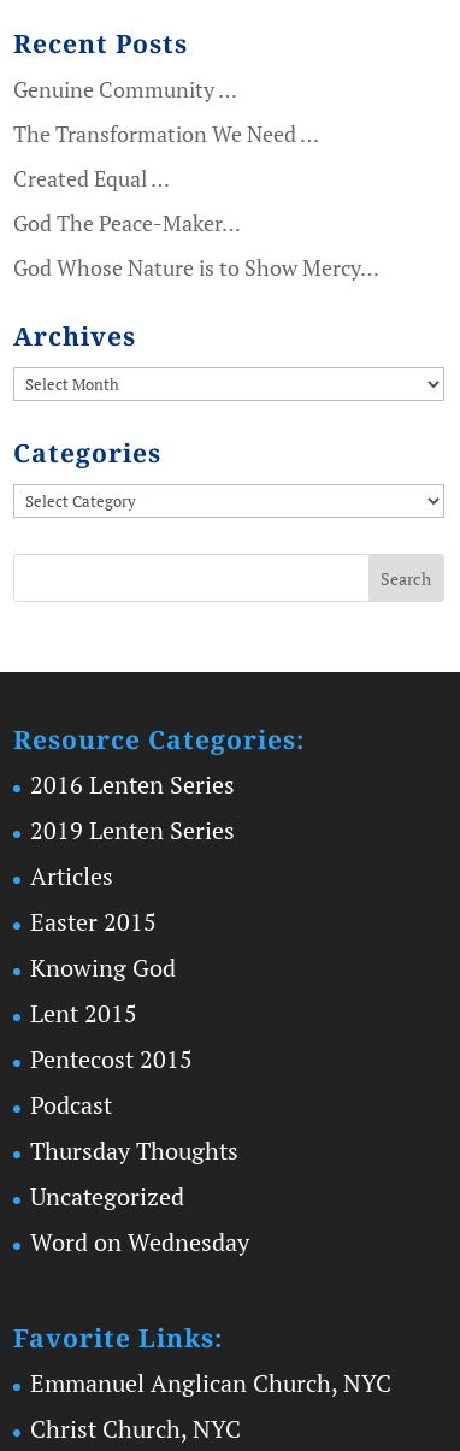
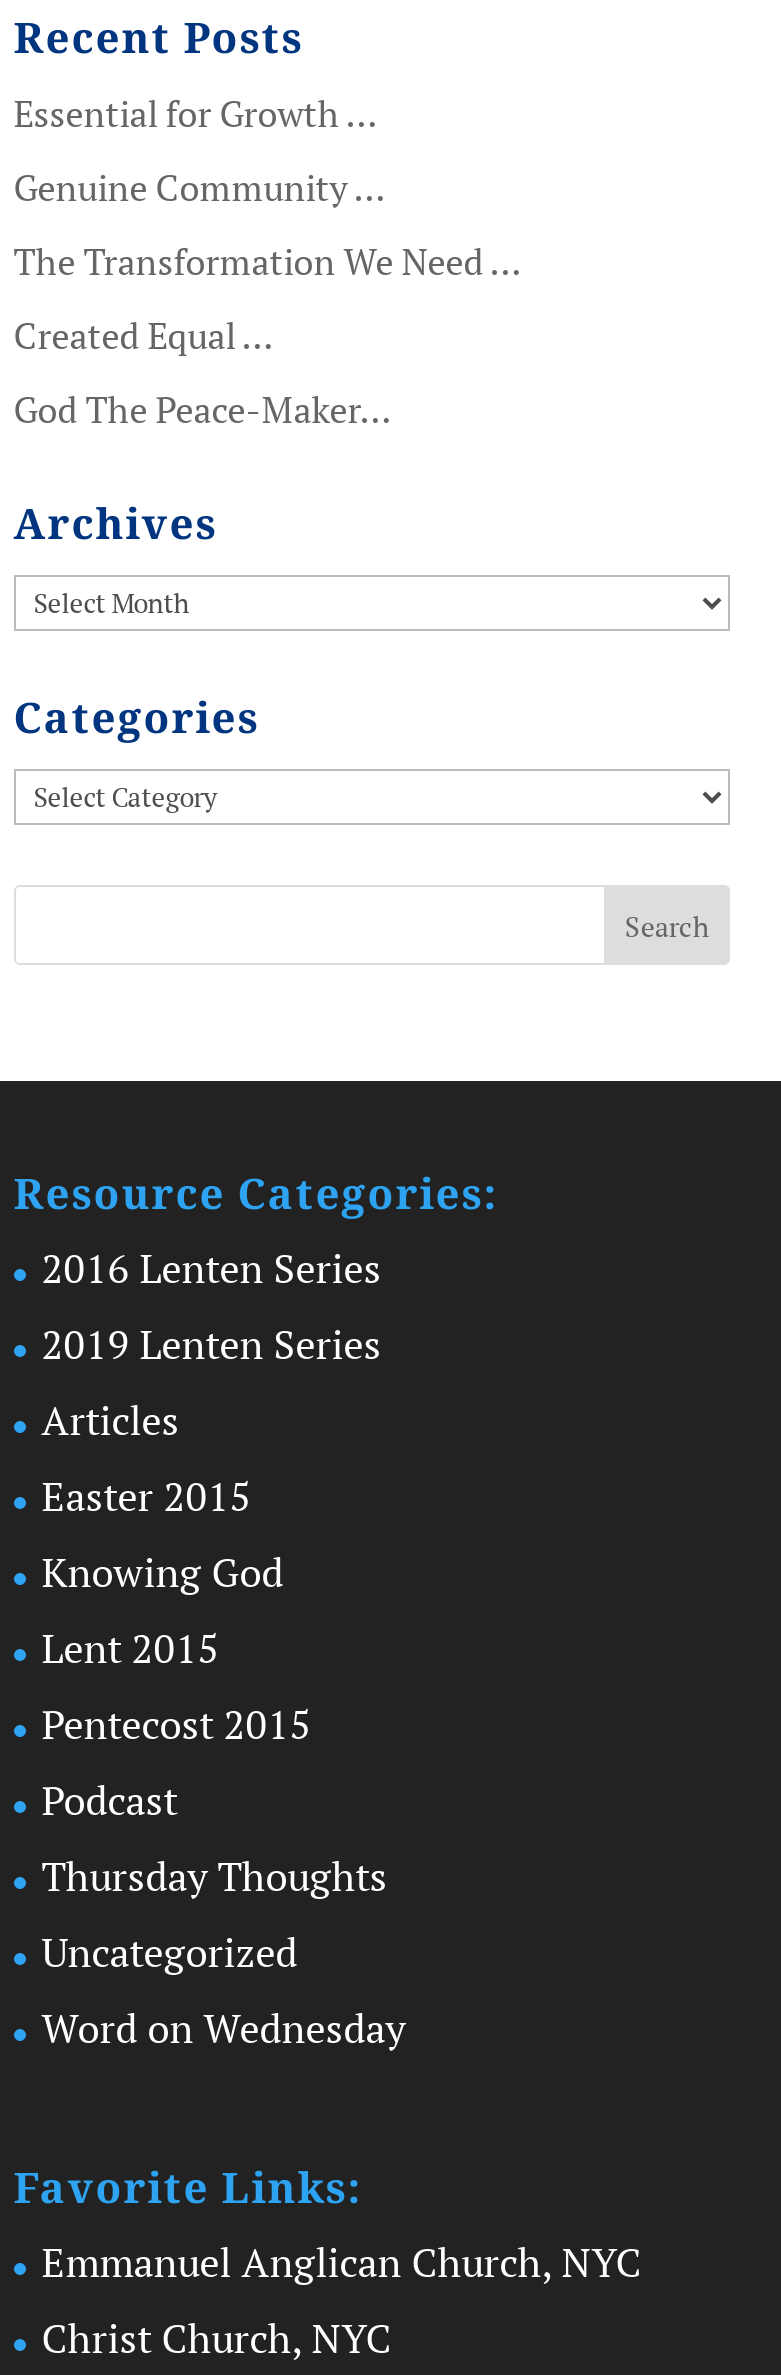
+ Essential for Growth …

moved down: Genuine Community … | The Transformation We Need … | Created Equal … | God The Peace-Maker…

- God Whose Nature is to Show Mercy…
